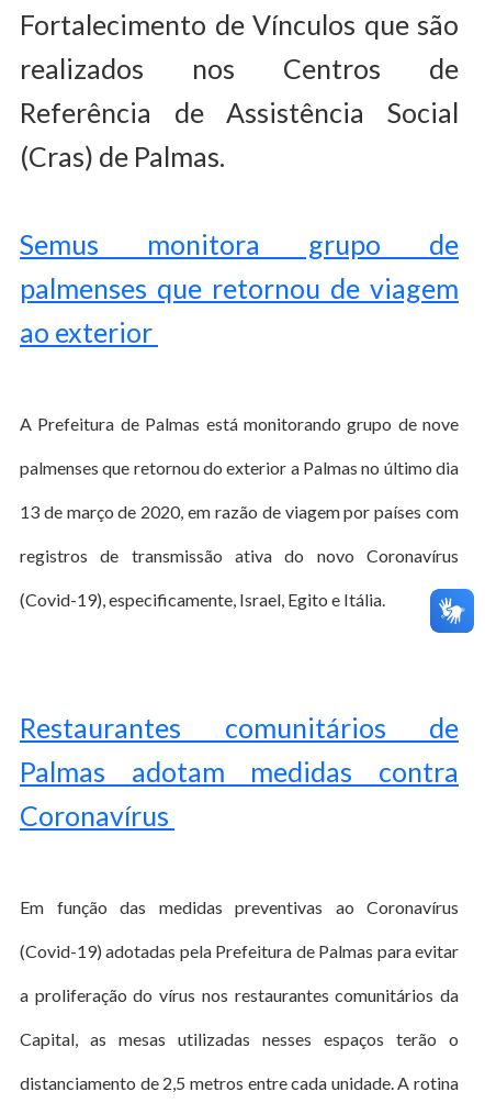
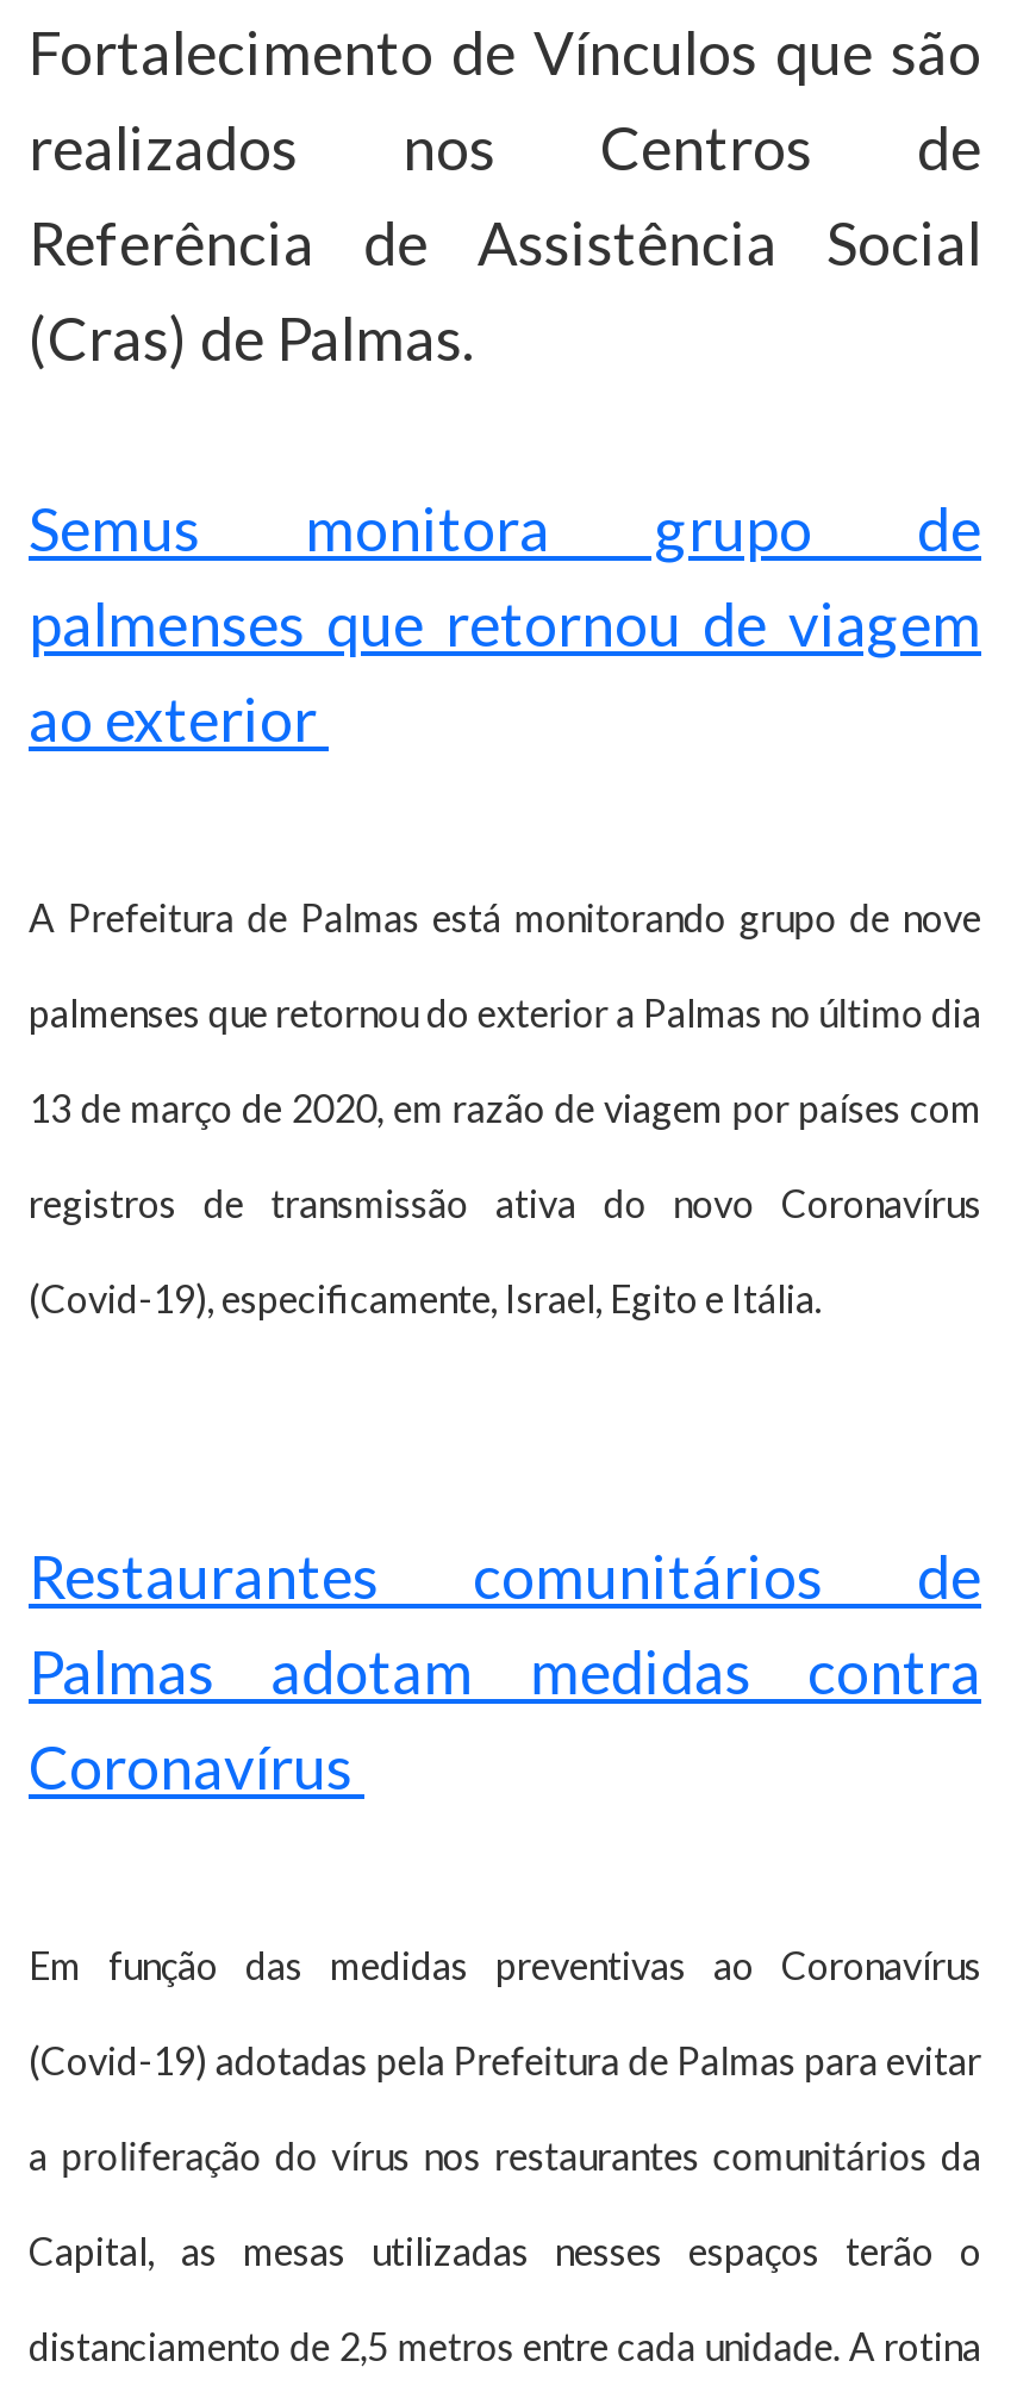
- [image]
